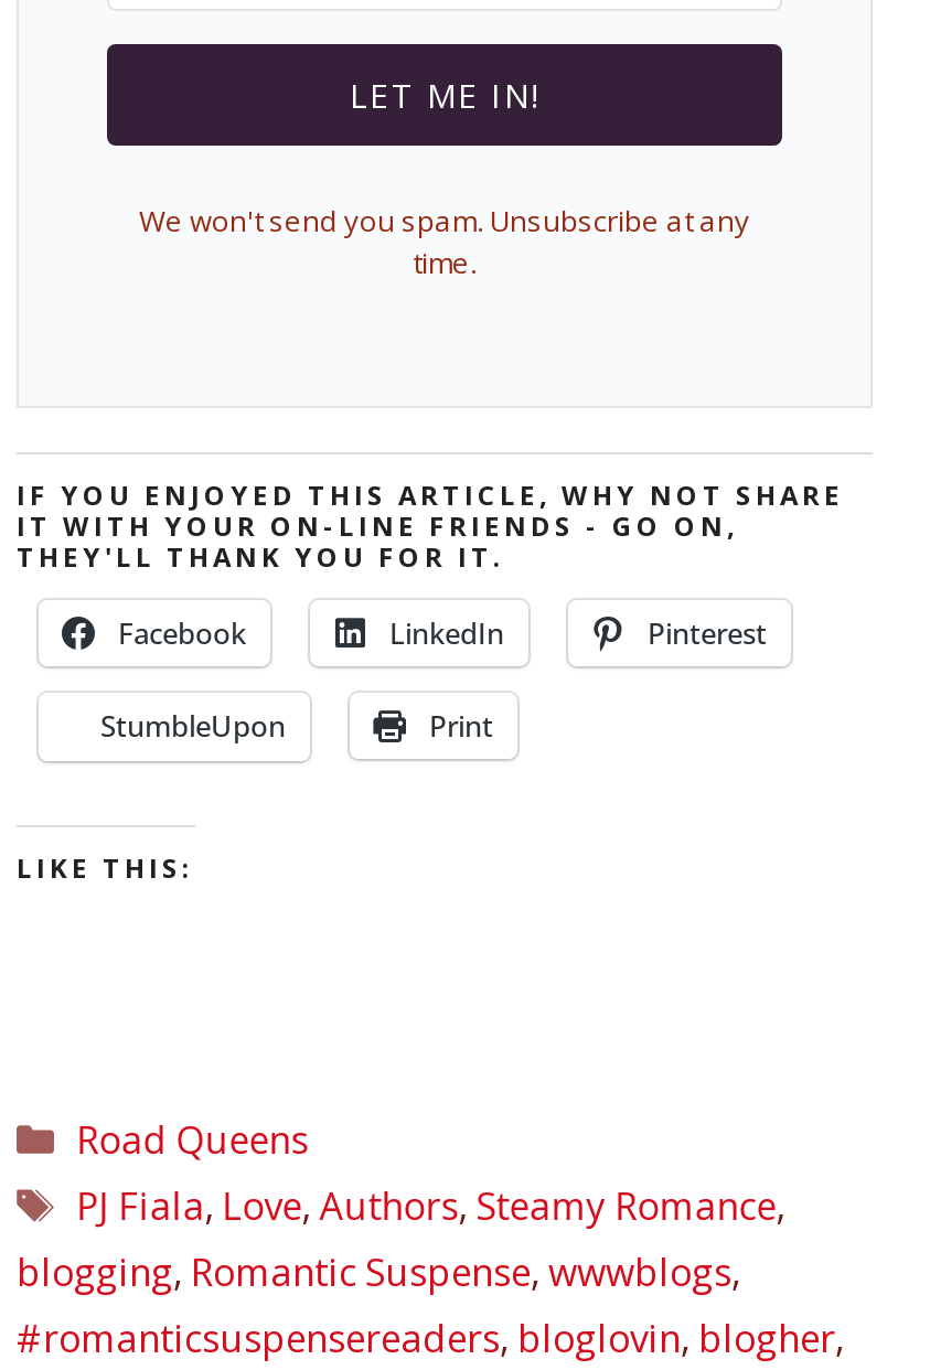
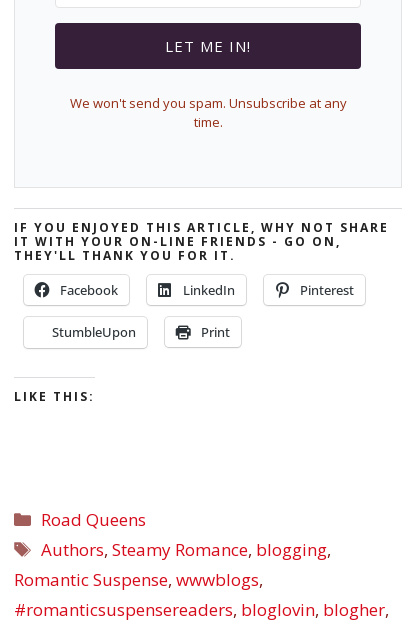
- PJ Fiala, Love, Authors, Steamy Romance,
- blogging, Romantic Suspense, wwwblogs,
+ Authors, Steamy Romance, blogging,
+ Romantic Suspense, wwwblogs,
